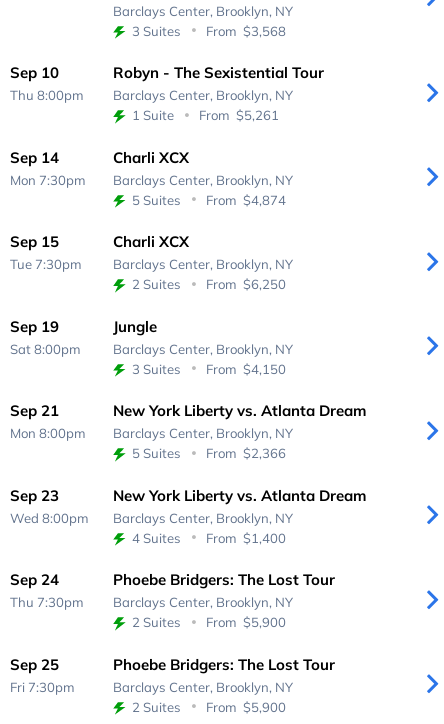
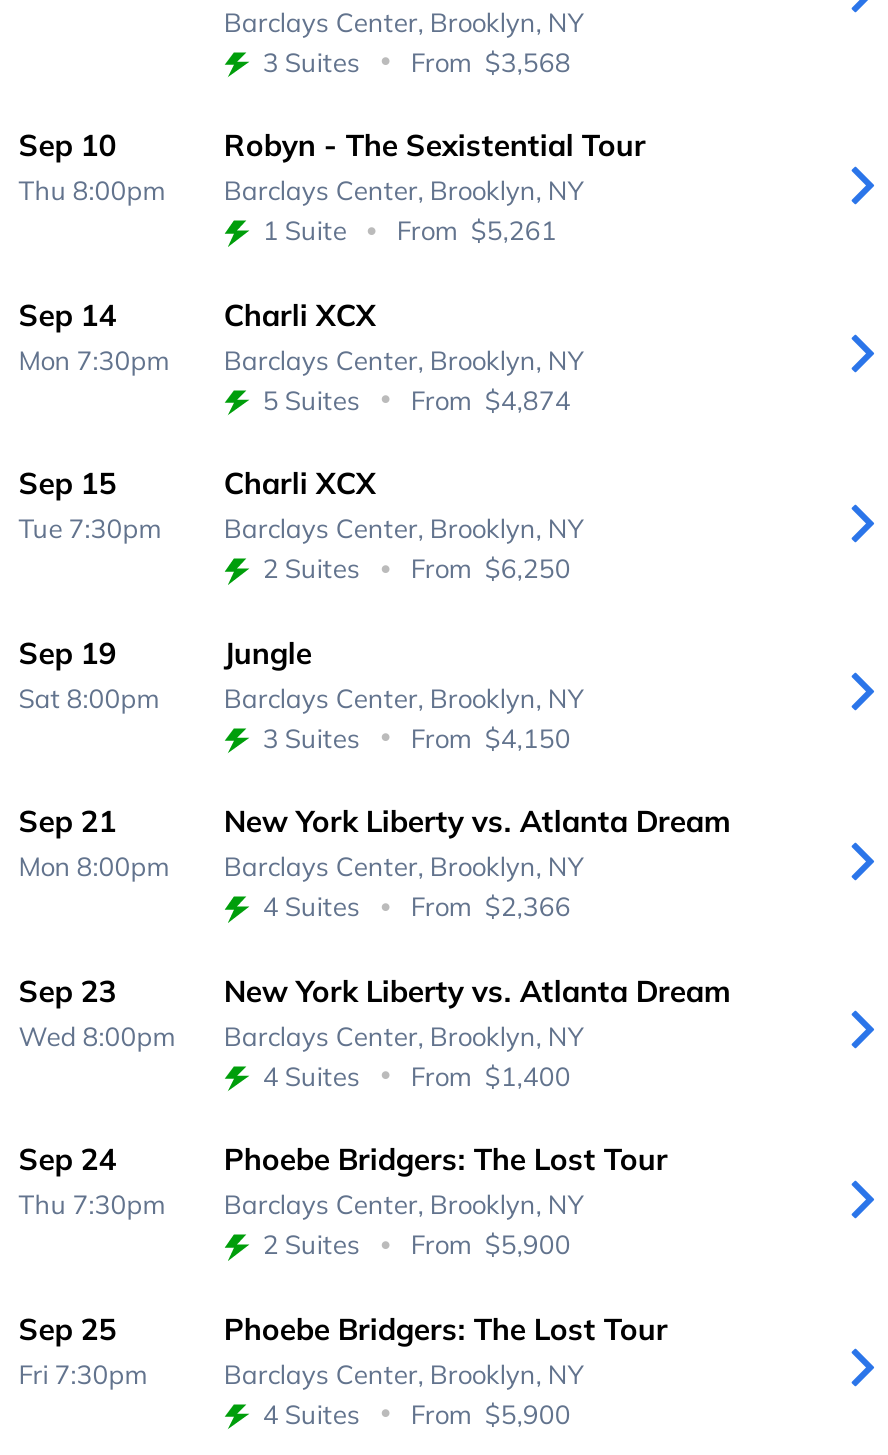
- 5 Suites From $2,366
+ 4 Suites From $2,366

- 2 Suites From $5,900
+ 4 Suites From $5,900
